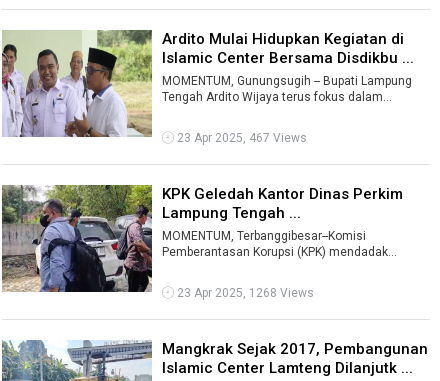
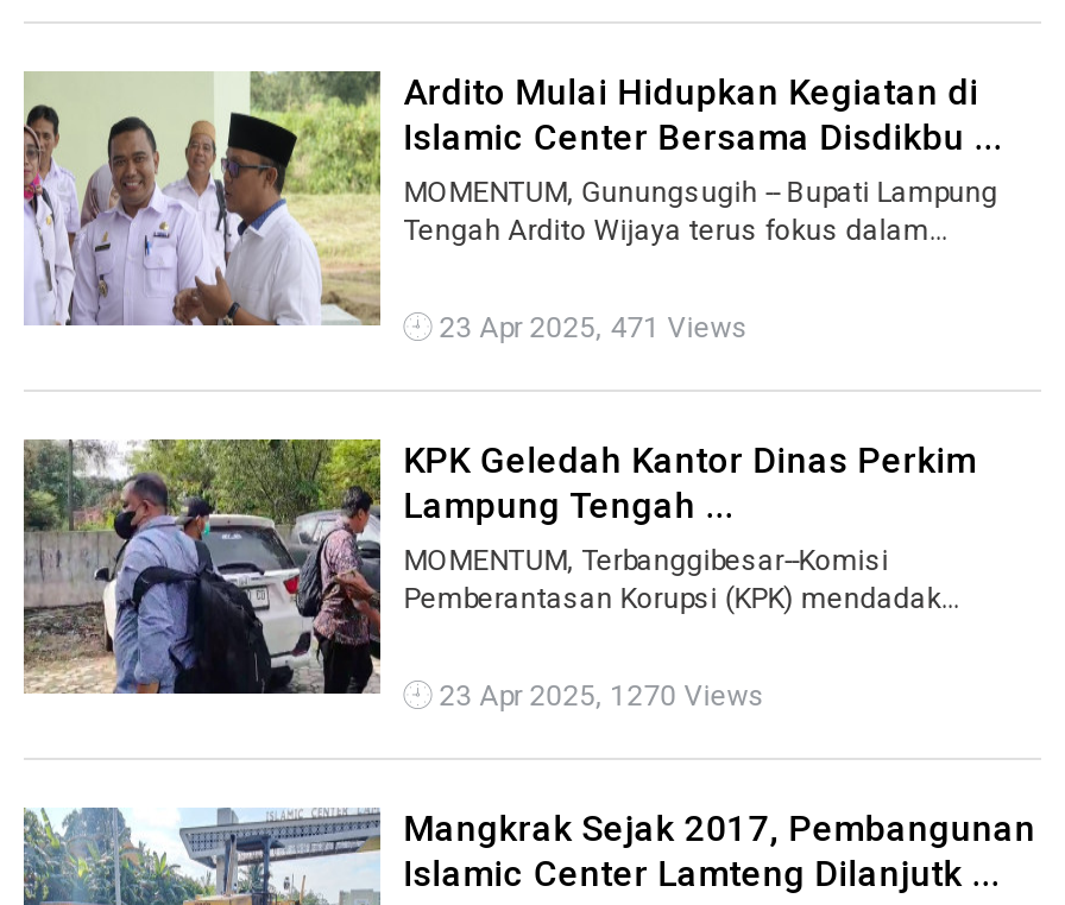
- 23 Apr 2025, 467 Views
+ 23 Apr 2025, 471 Views

- 23 Apr 2025, 1268 Views
+ 23 Apr 2025, 1270 Views
